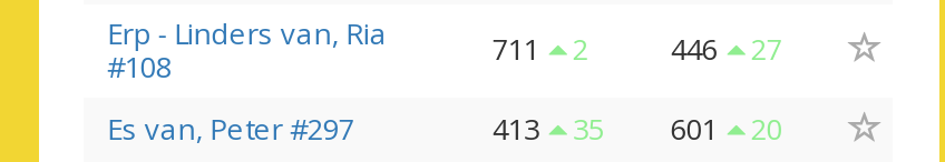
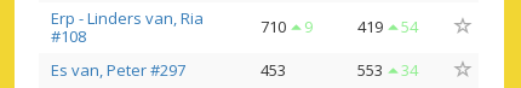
- 711
+ 710

- 2
+ 9

- 446
+ 419

- 27
+ 54

- 413
- 35
- 601
- 20
+ 453
+ 553
+ 34
